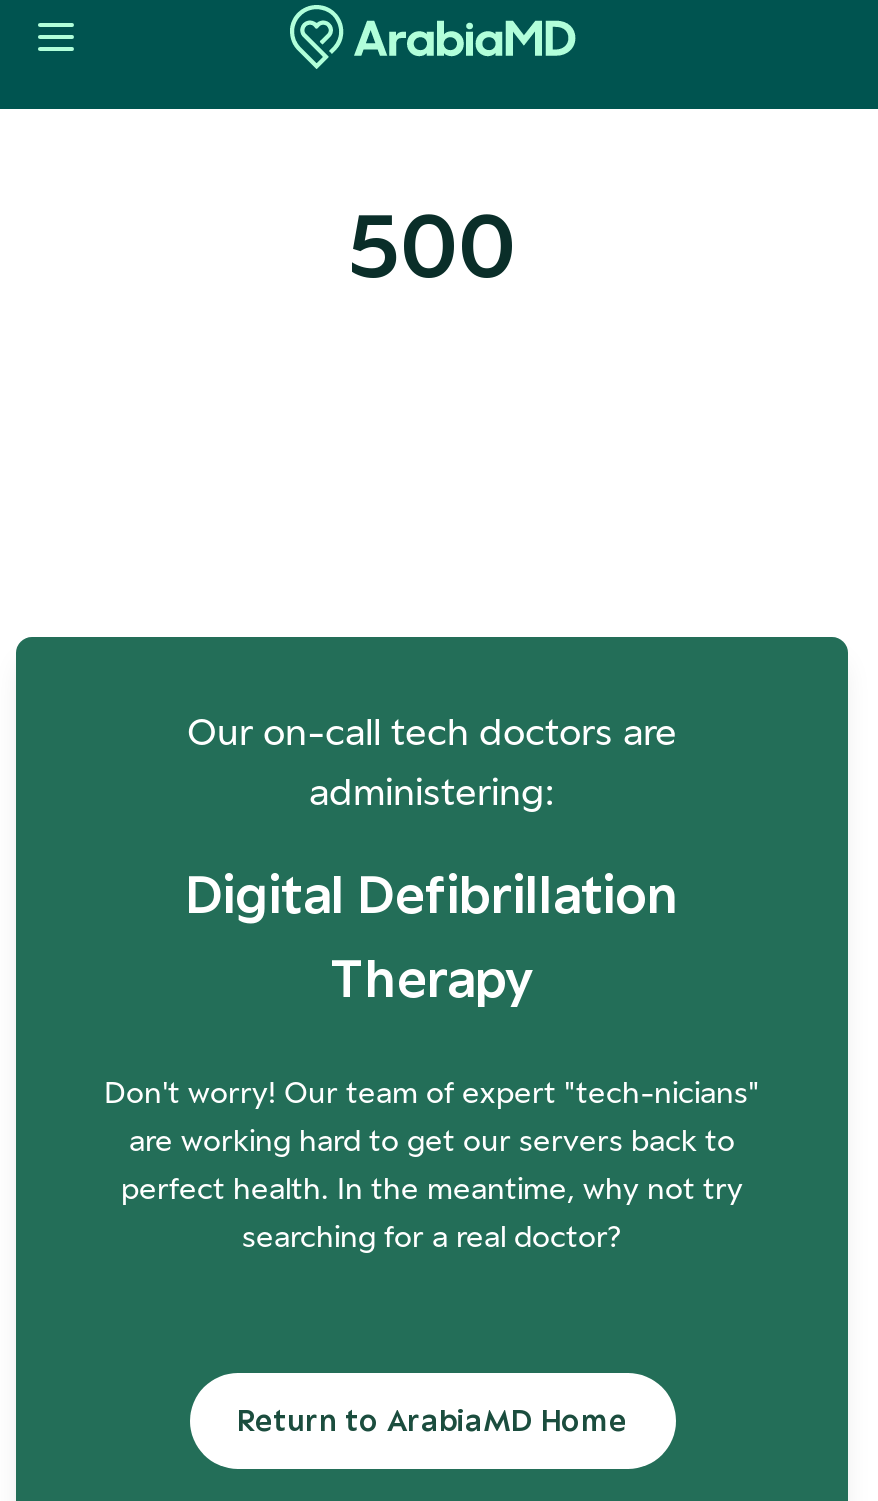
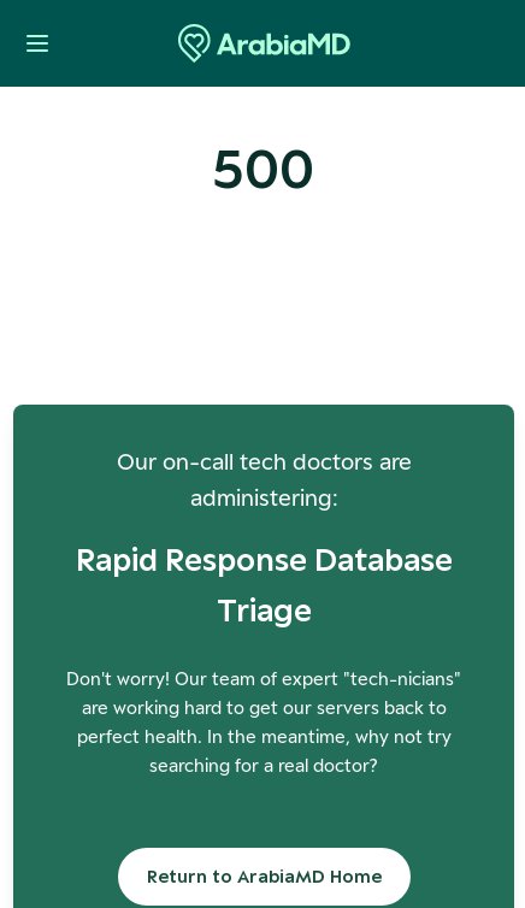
- Digital Defibrillation
- Therapy
+ Rapid Response Database
+ Triage
